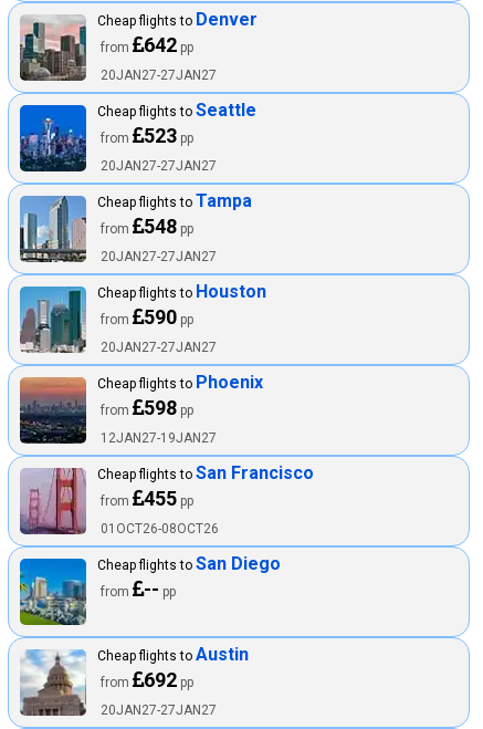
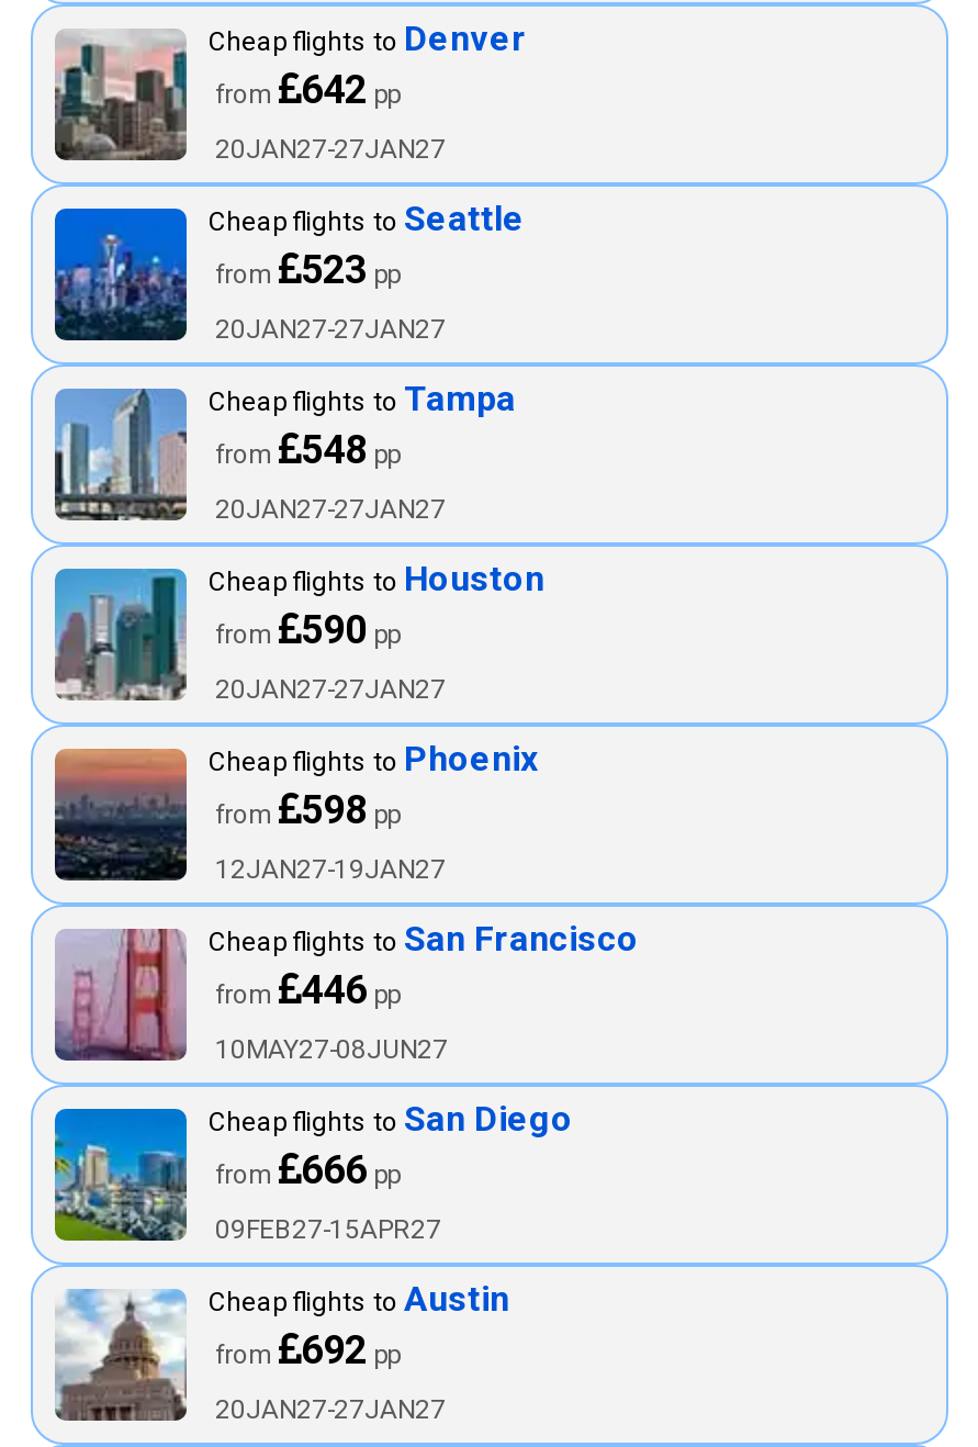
- from 455 pp
+ from 446 pp

- 01OCT26-08OCT26
+ 10MAY27-08JUN27

- -- pp
+ 666 pp
+ 09FEB27-15APR27
